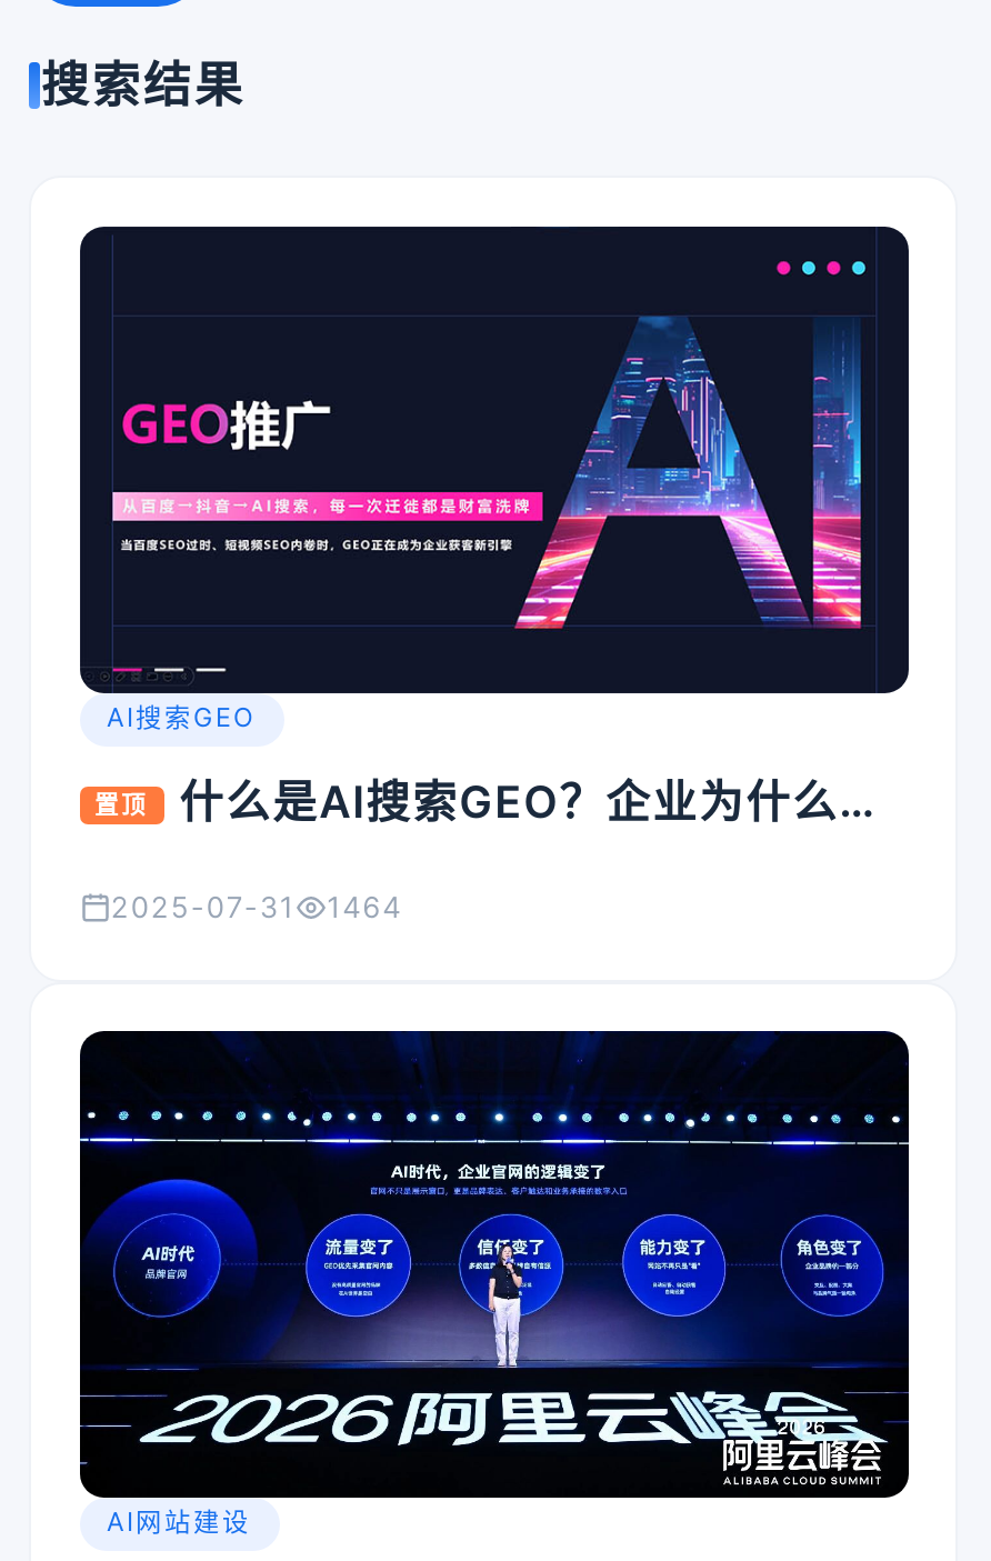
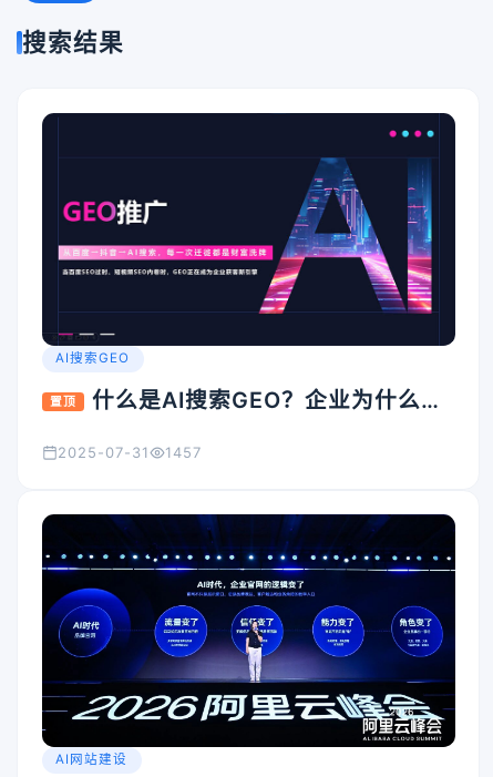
- 2025-07-31 1464
+ 2025-07-31 1457
